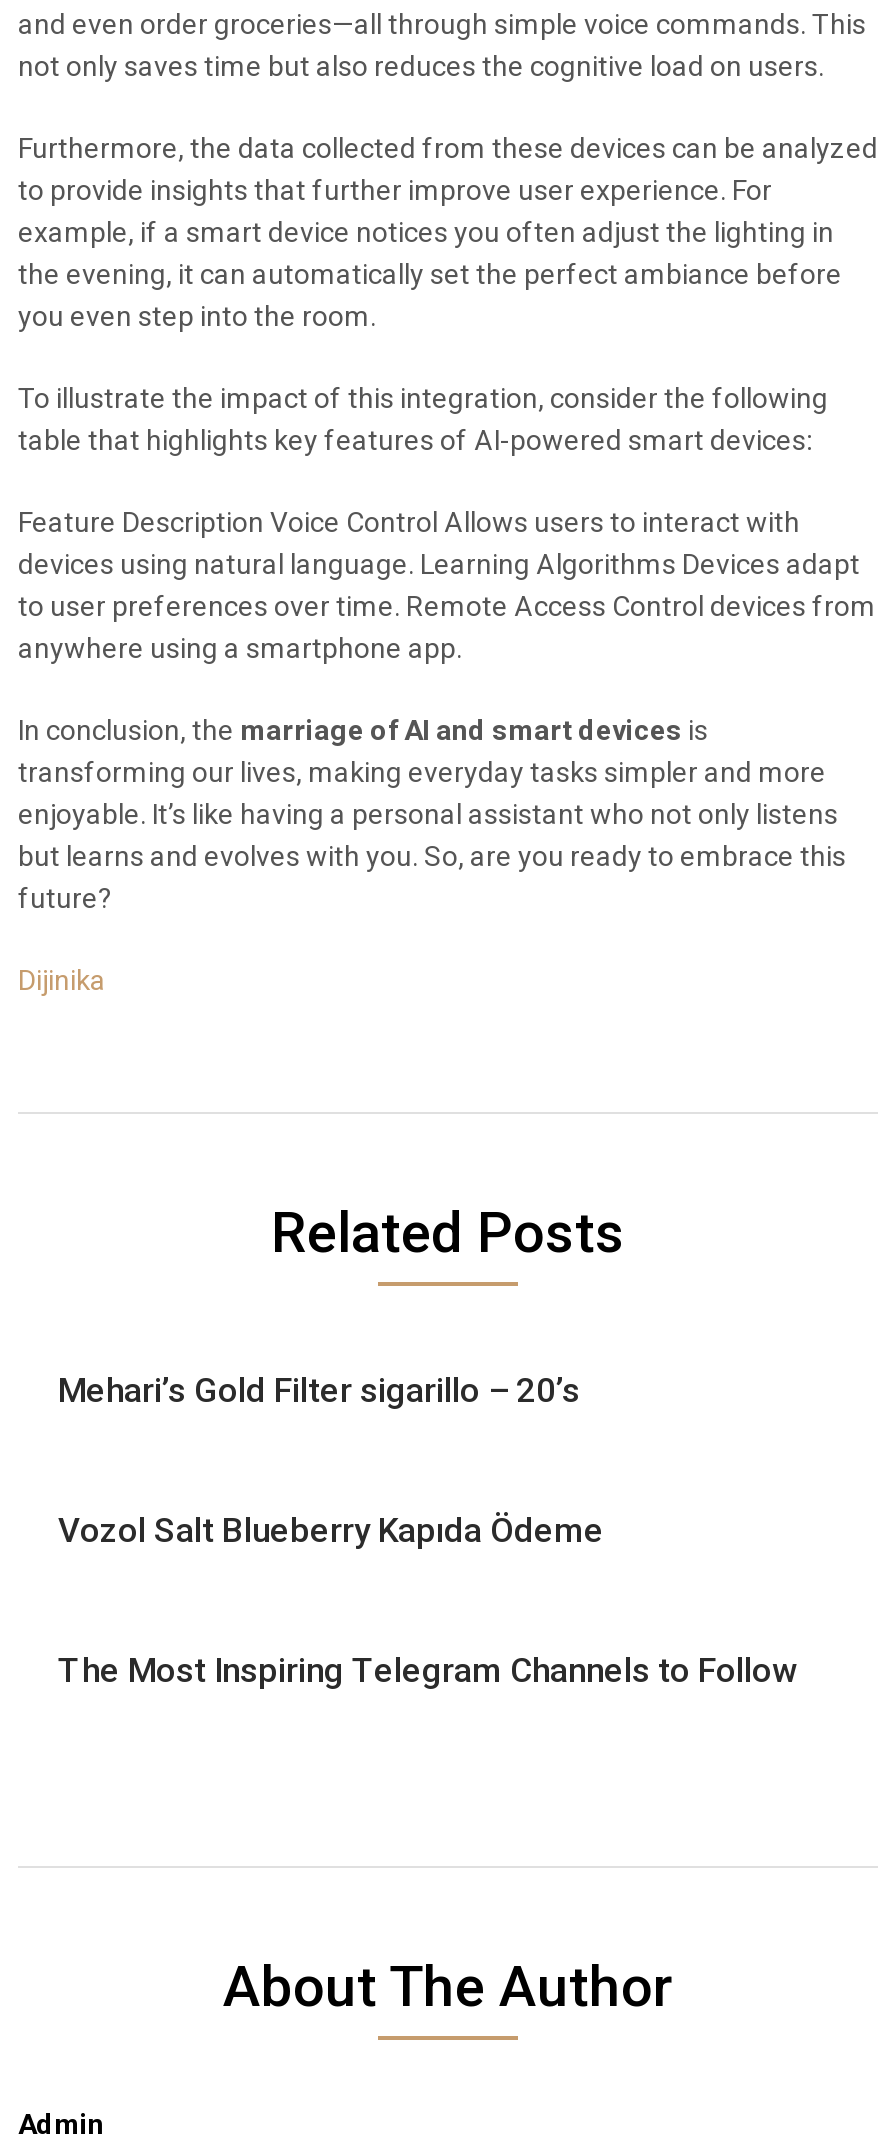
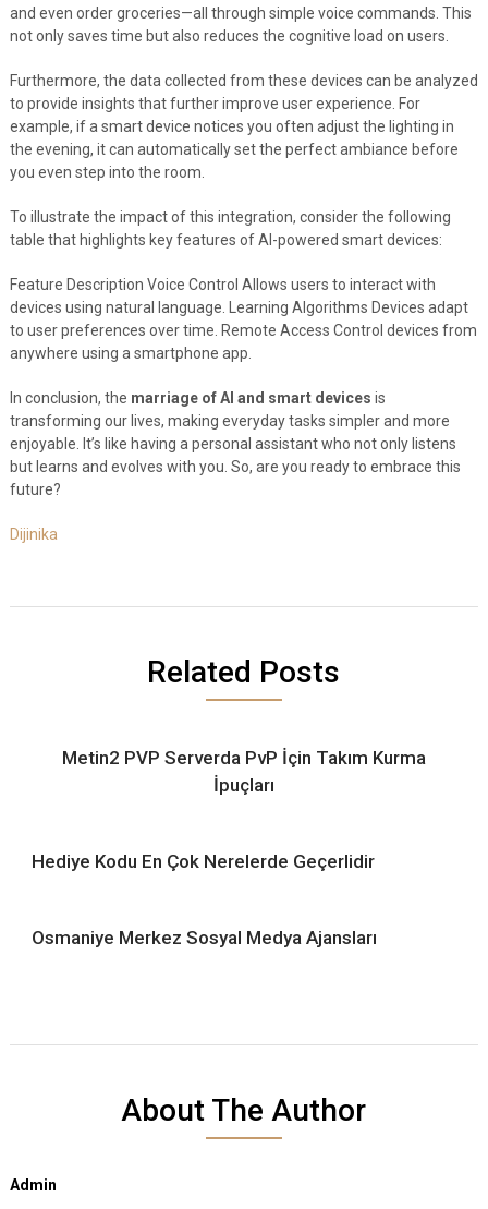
- Mehari’s Gold Filter sigarillo – 20’s
+ Metin2 PVP Serverda PvP İçin Takım Kurma
+ İpuçları

- Vozol Salt Blueberry Kapıda Ödeme
+ Hediye Kodu En Çok Nerelerde Geçerlidir

- The Most Inspiring Telegram Channels to Follow
+ Osmaniye Merkez Sosyal Medya Ajansları
